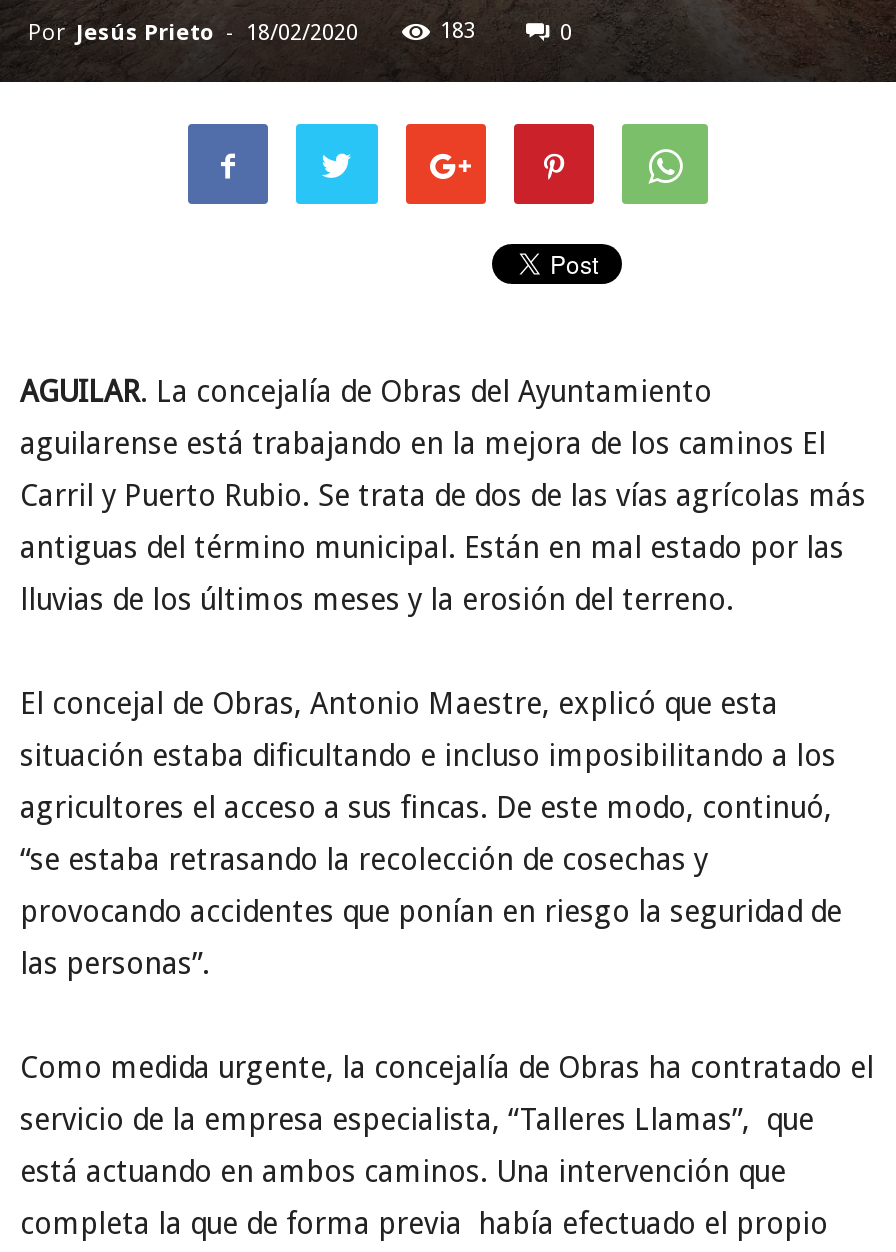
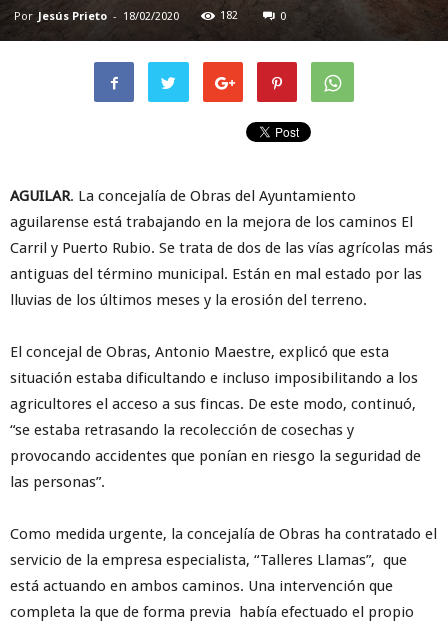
- 183
+ 182
